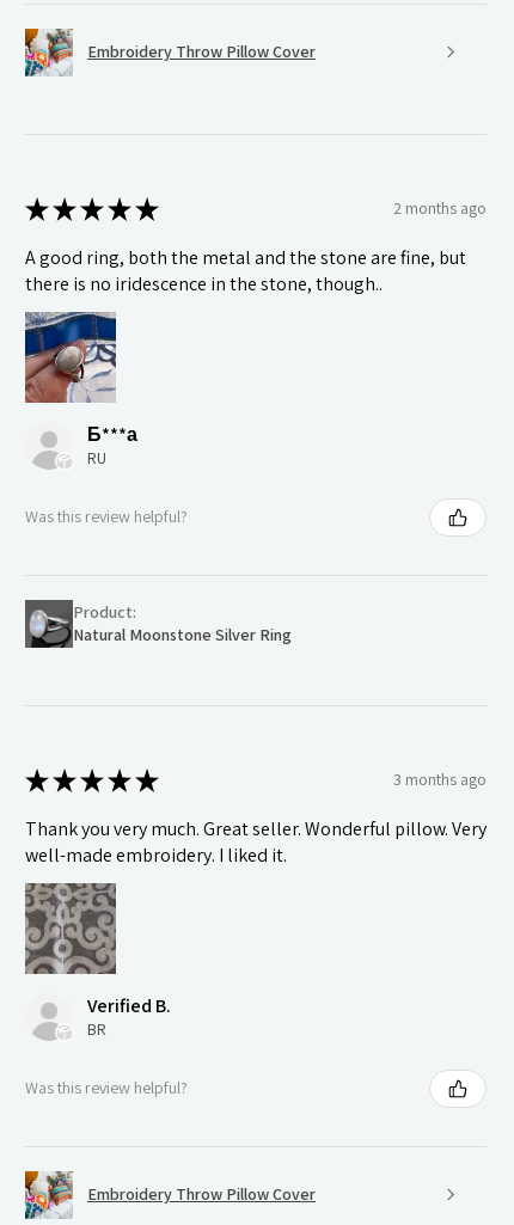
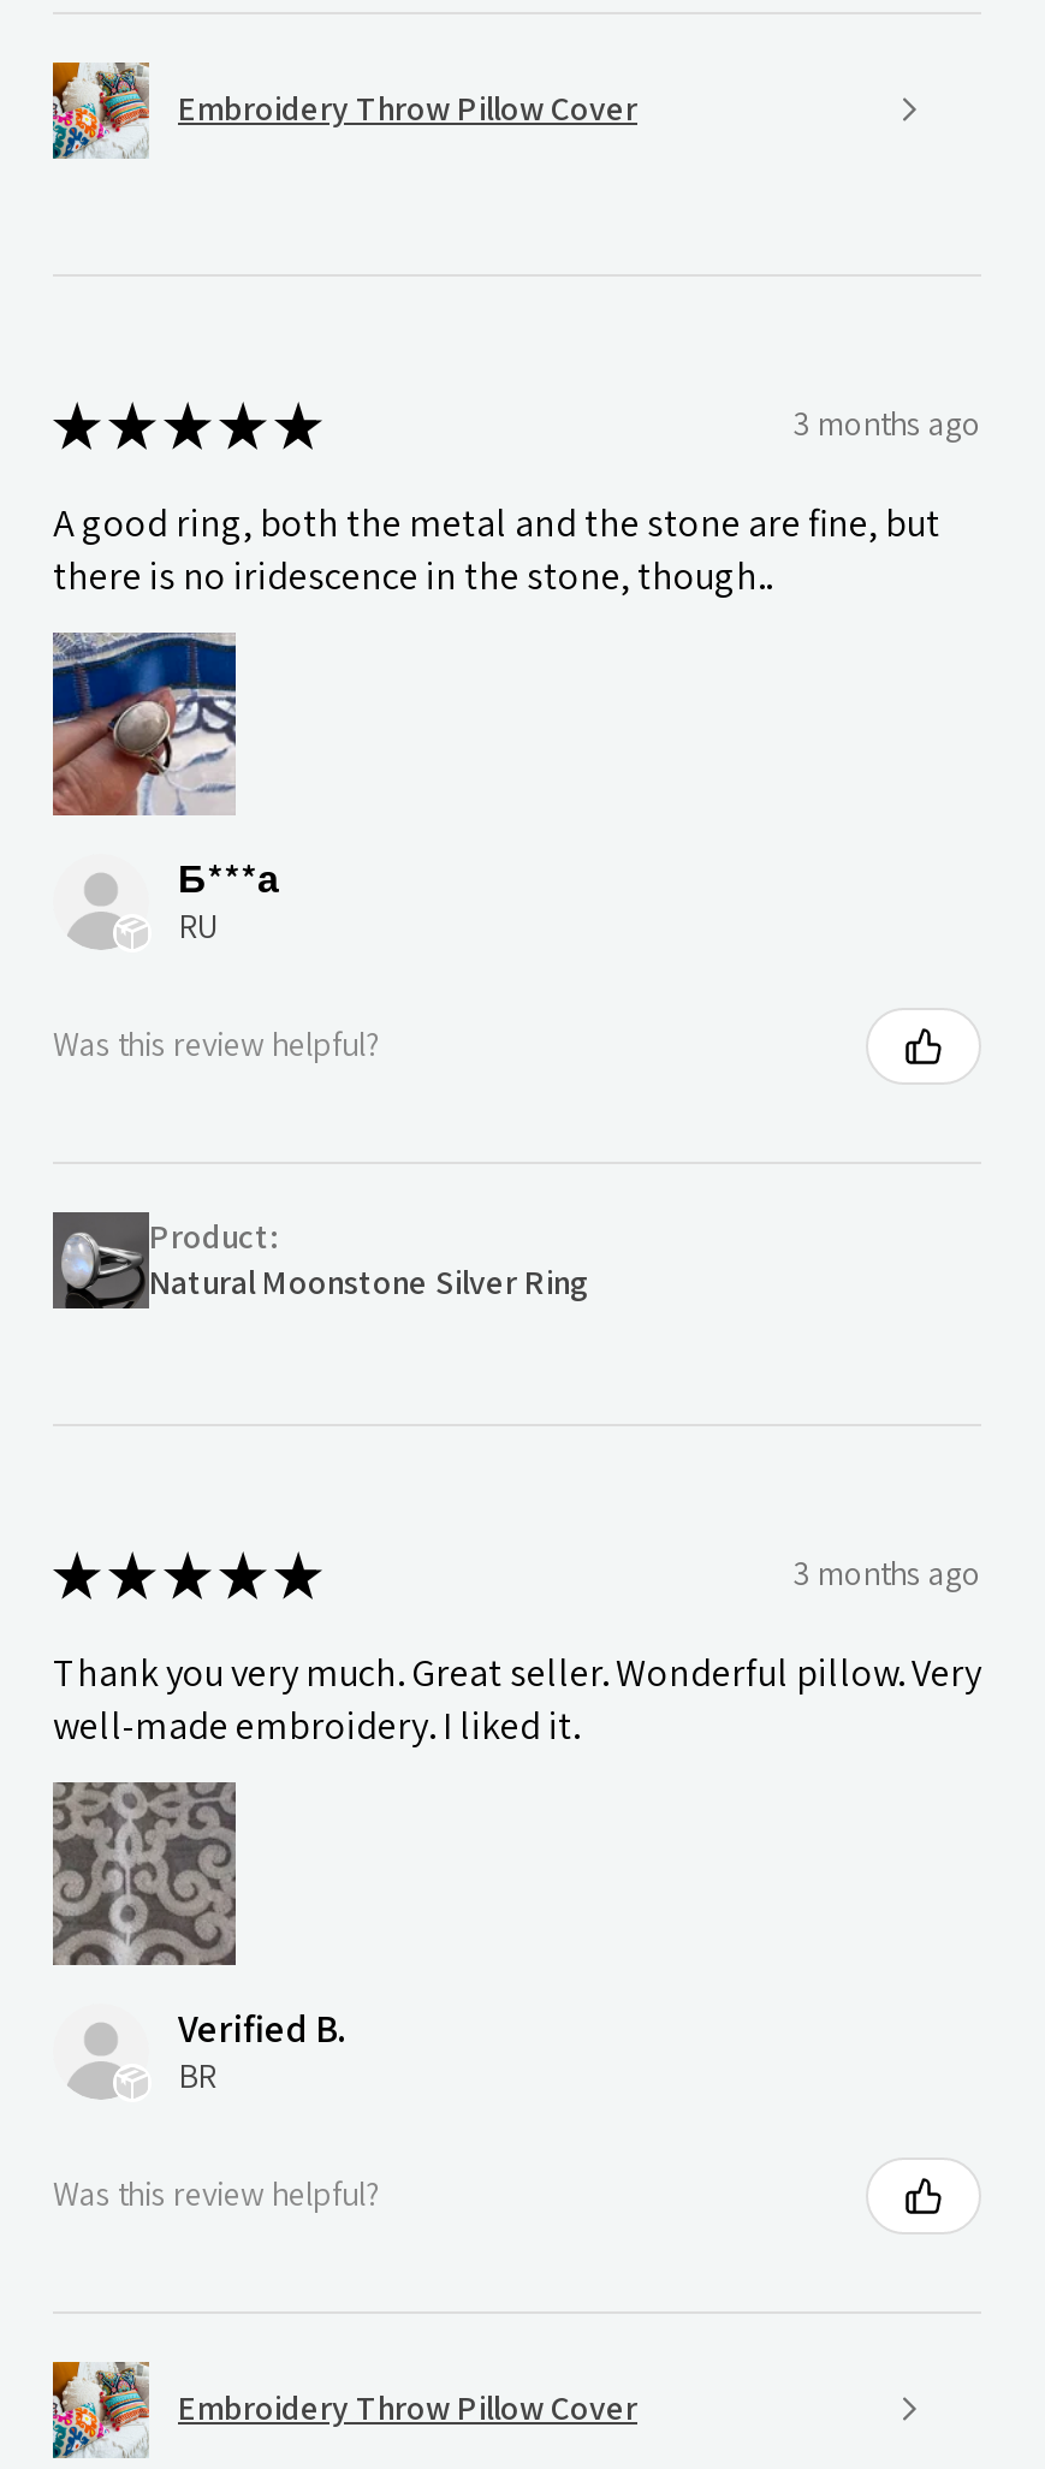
- 2 months ago
+ 3 months ago
